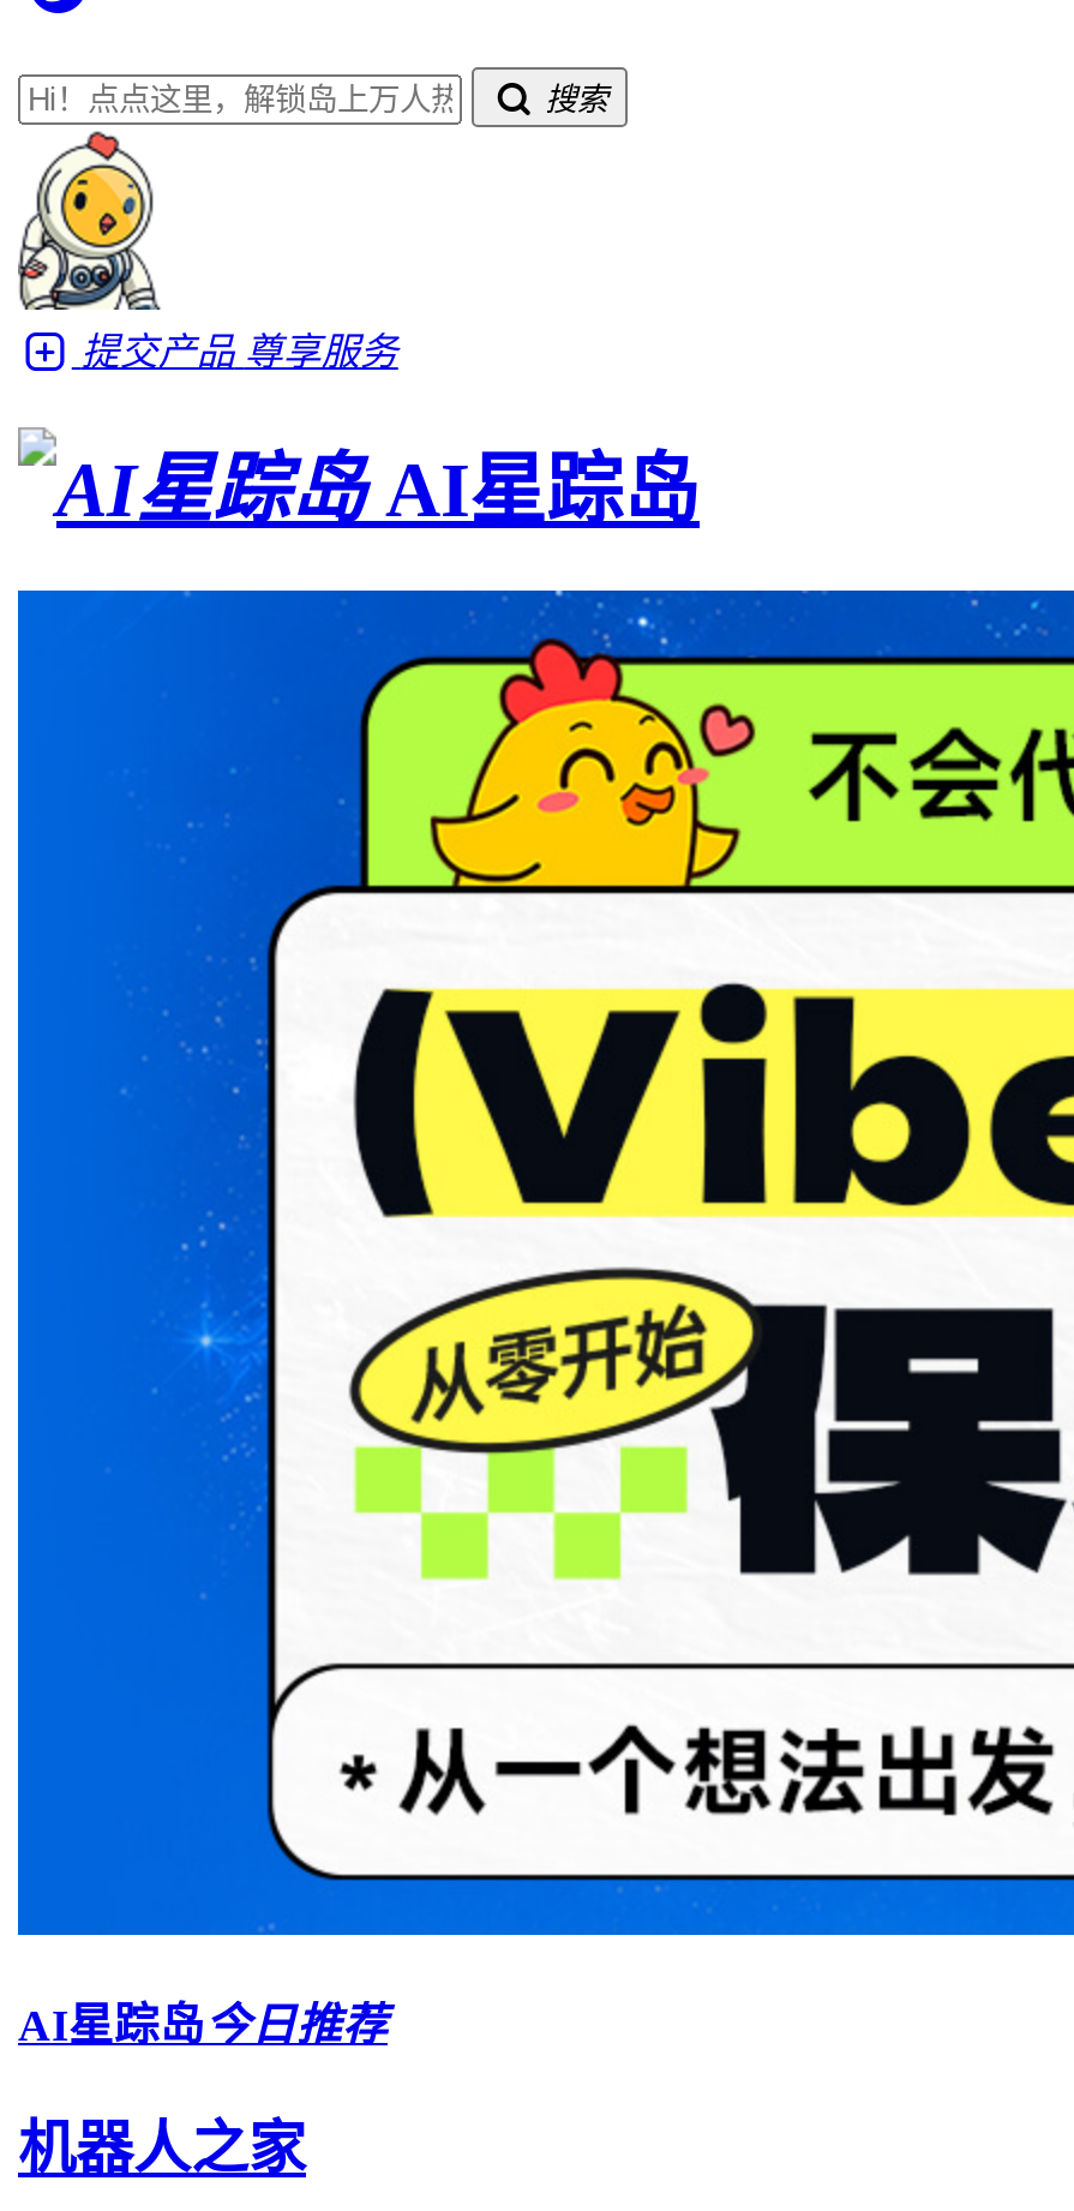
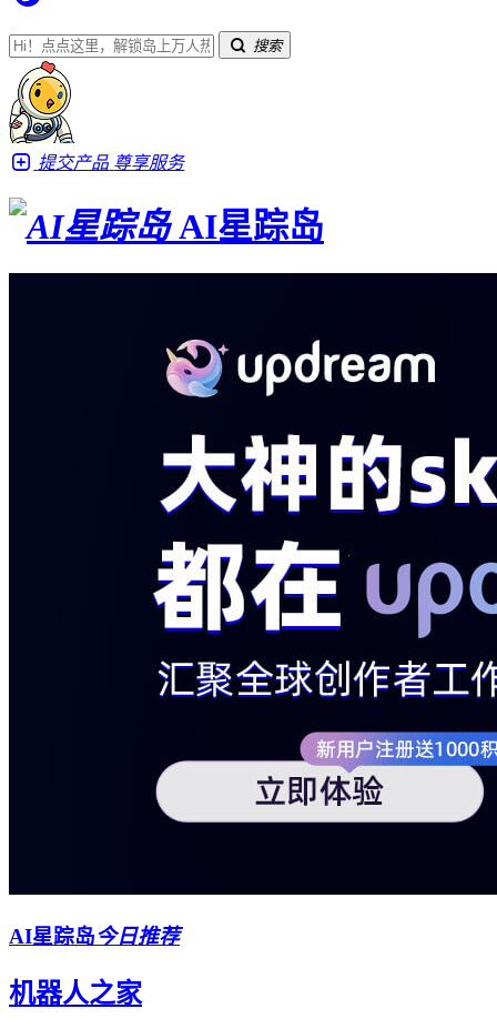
- [image]
+ [image]
